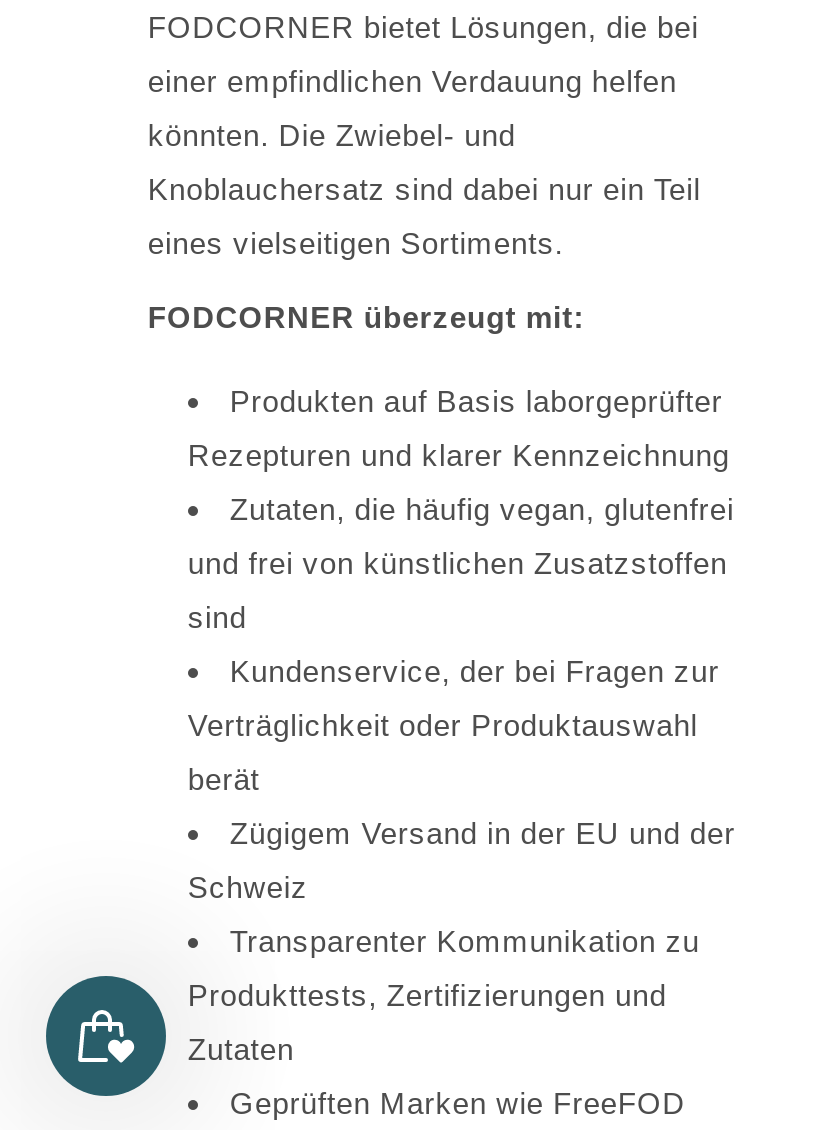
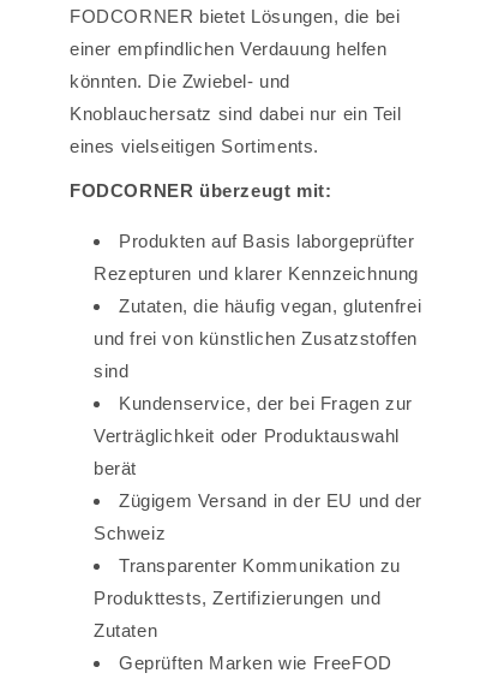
- [image]
